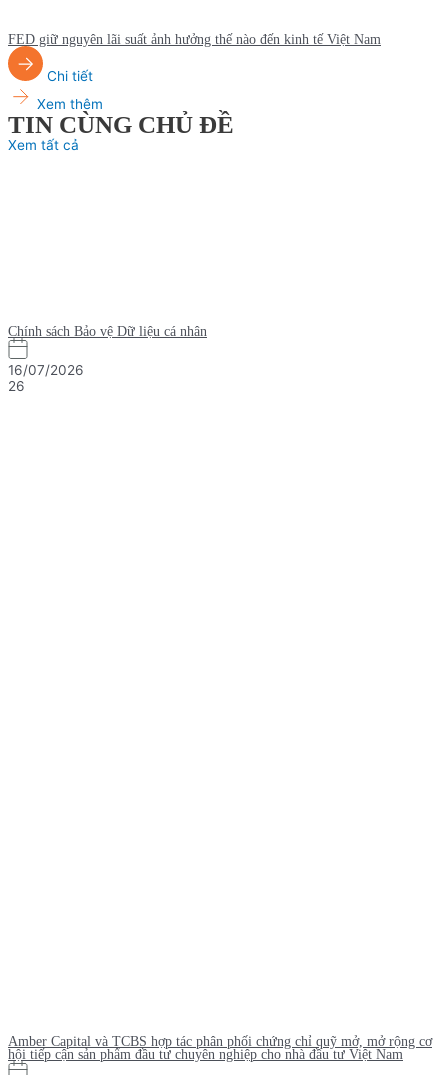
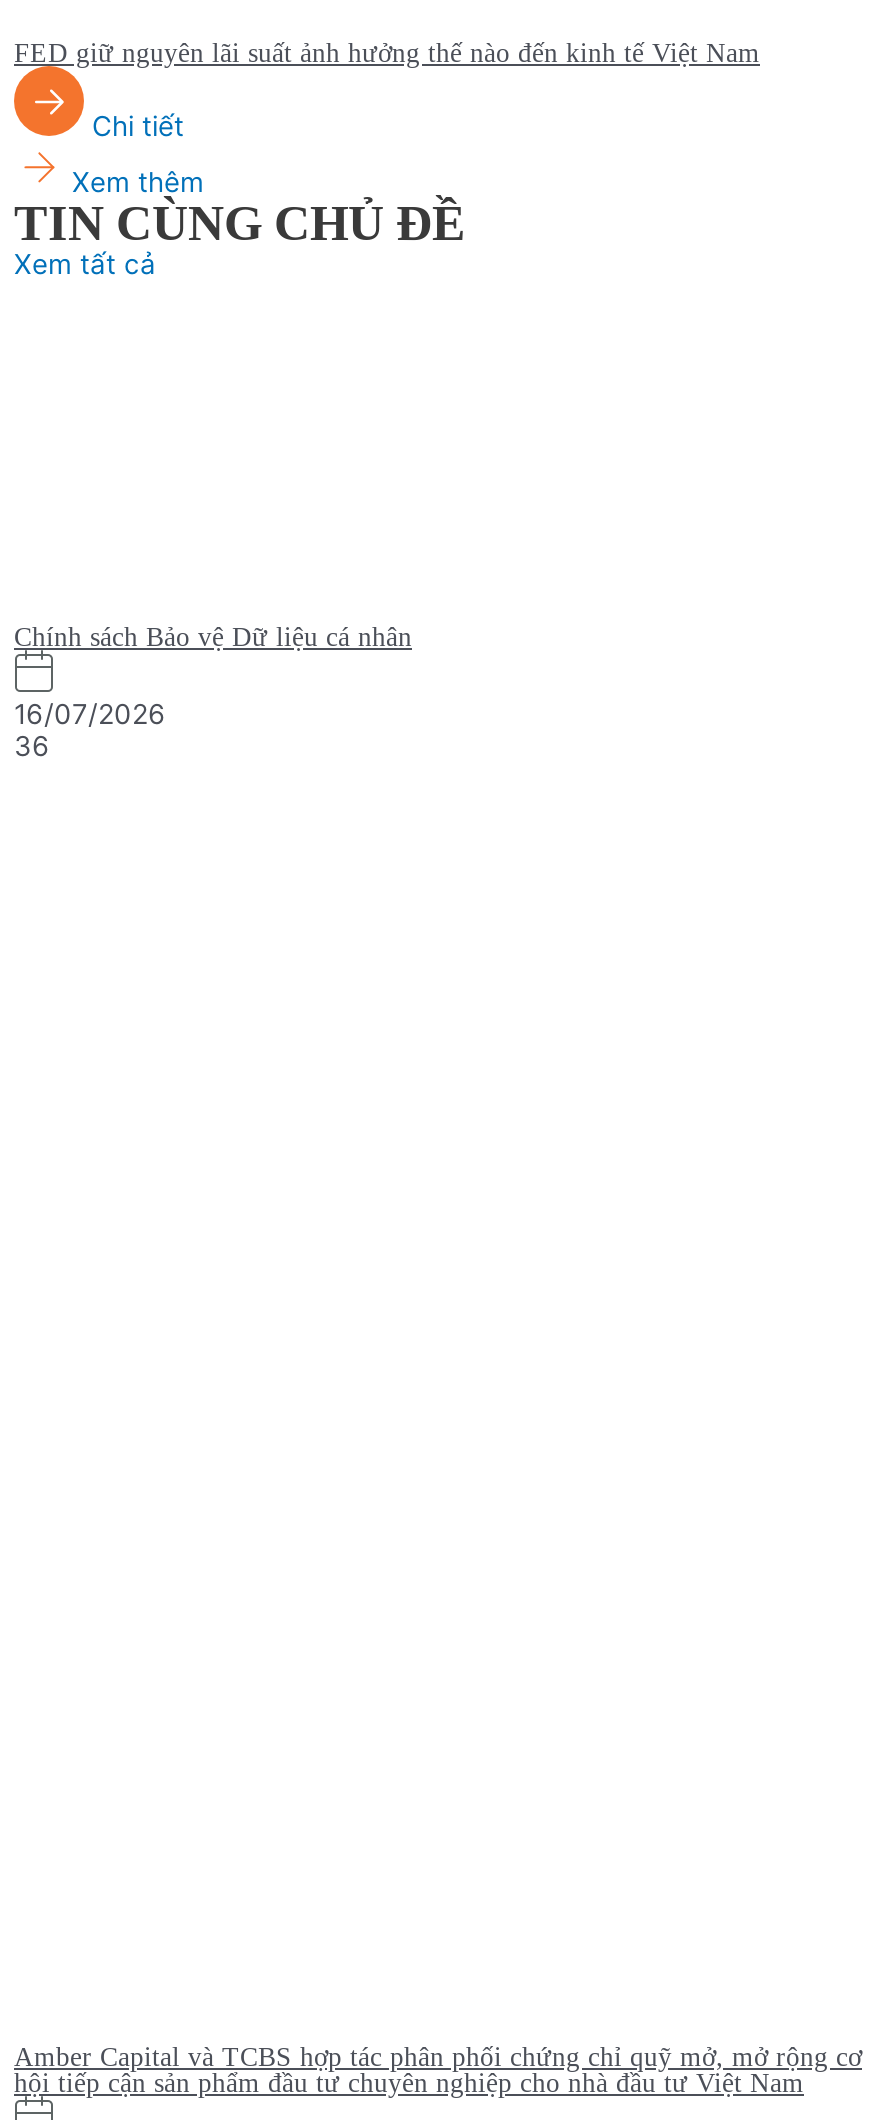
- 26
+ 36
